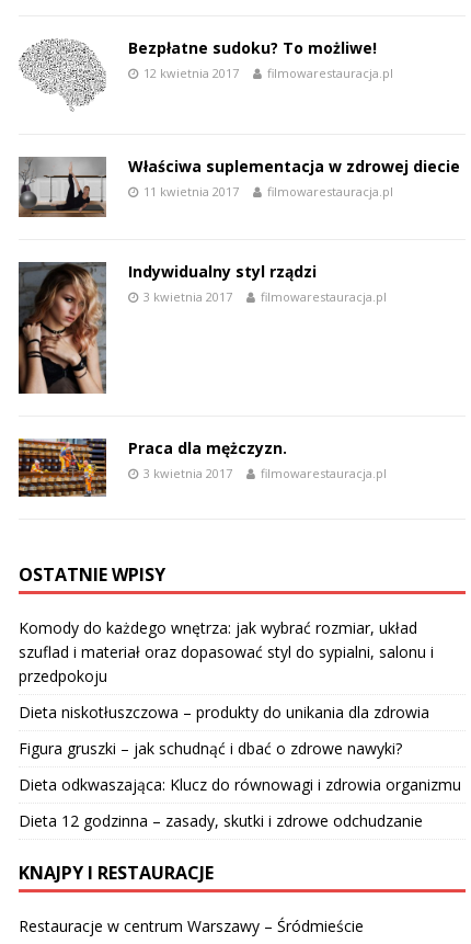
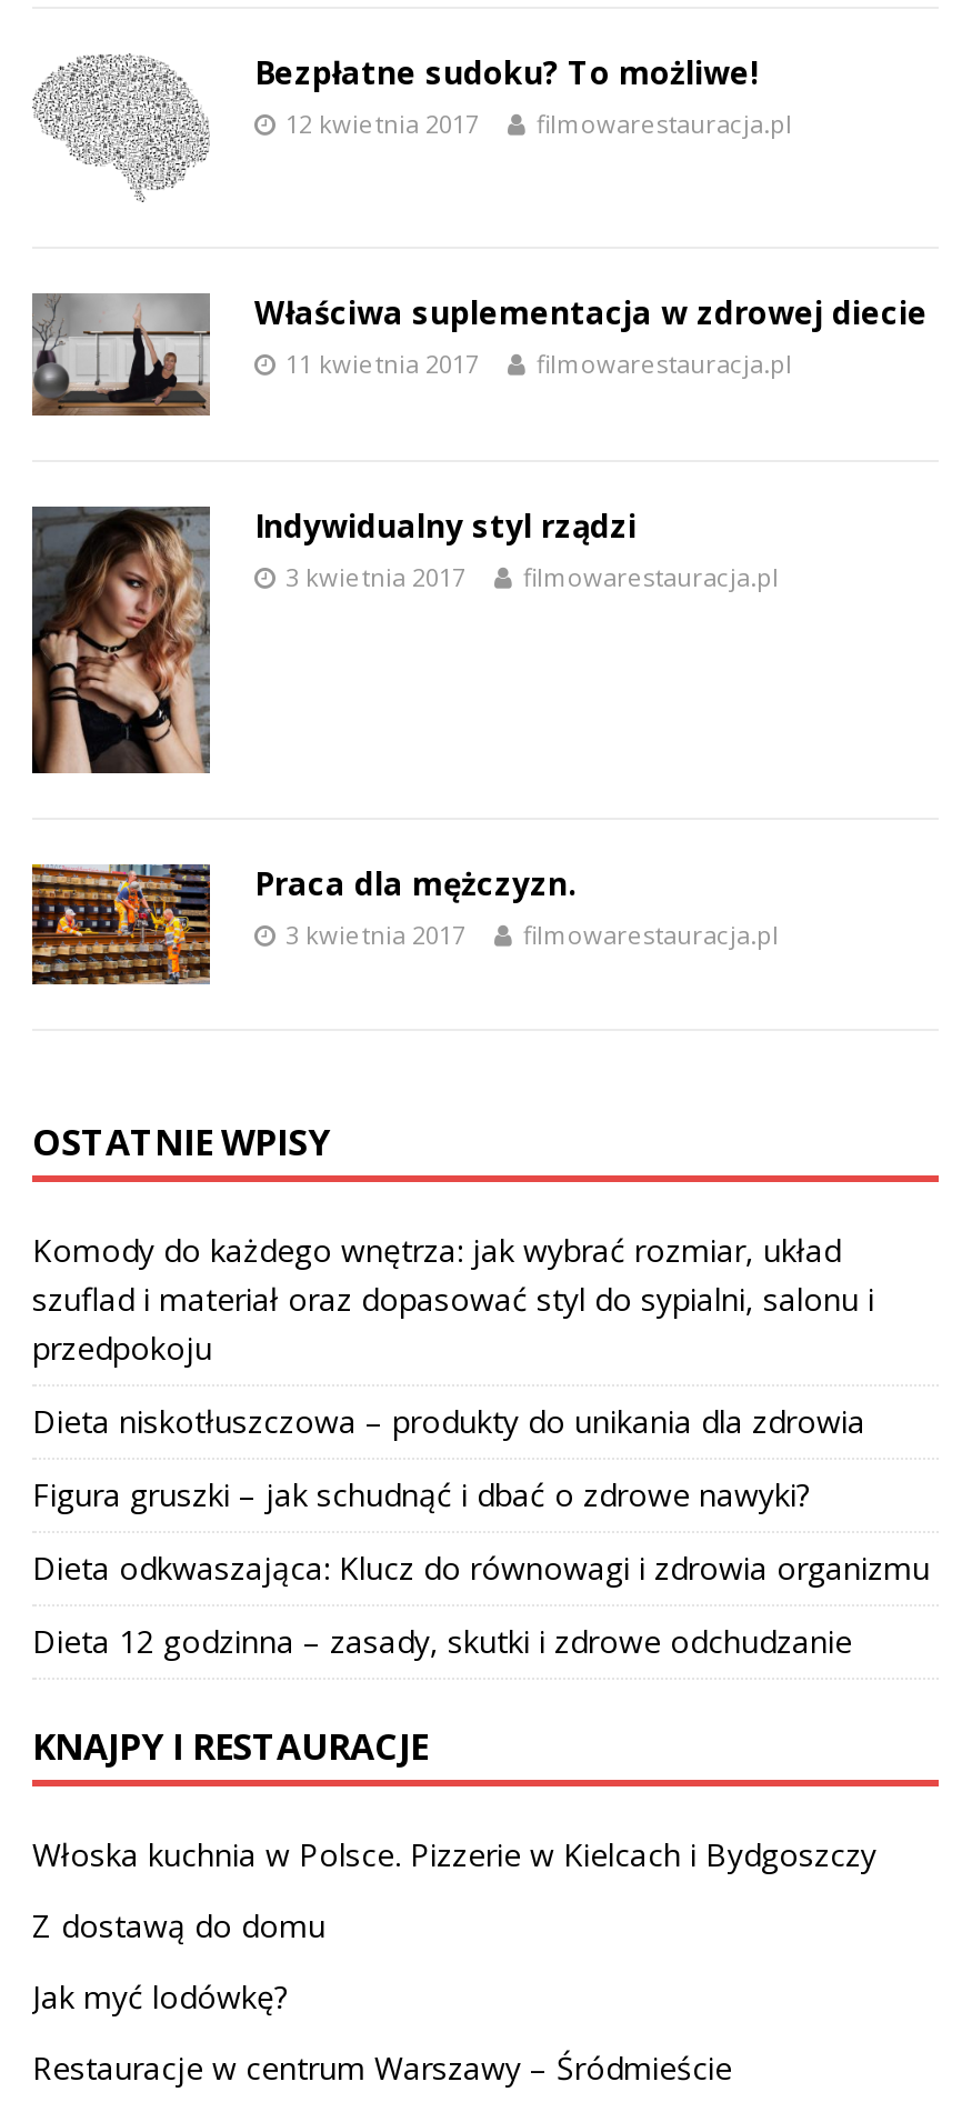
+ Włoska kuchnia w Polsce. Pizzerie w Kielcach i Bydgoszczy
+ Z dostawą do domu
+ Jak myć lodówkę?
